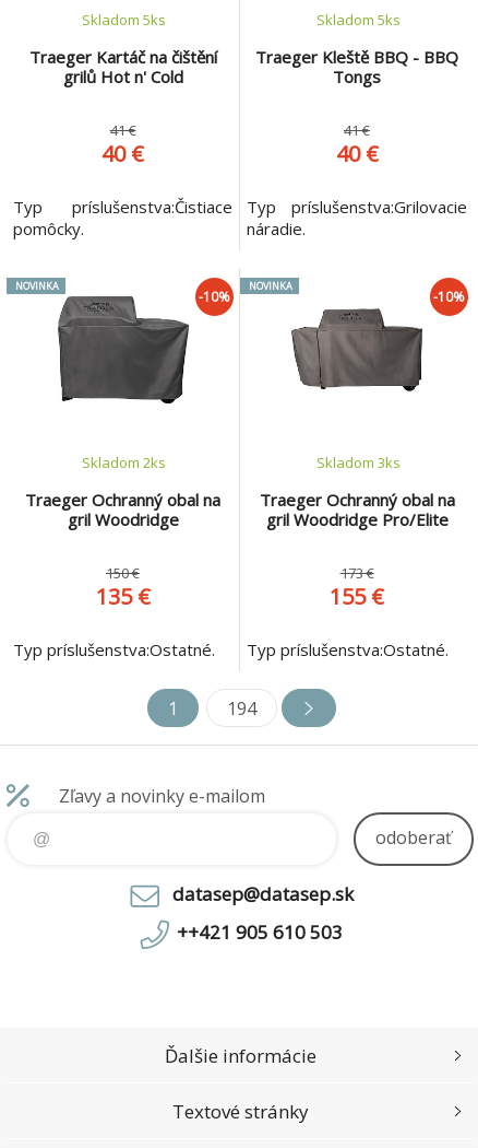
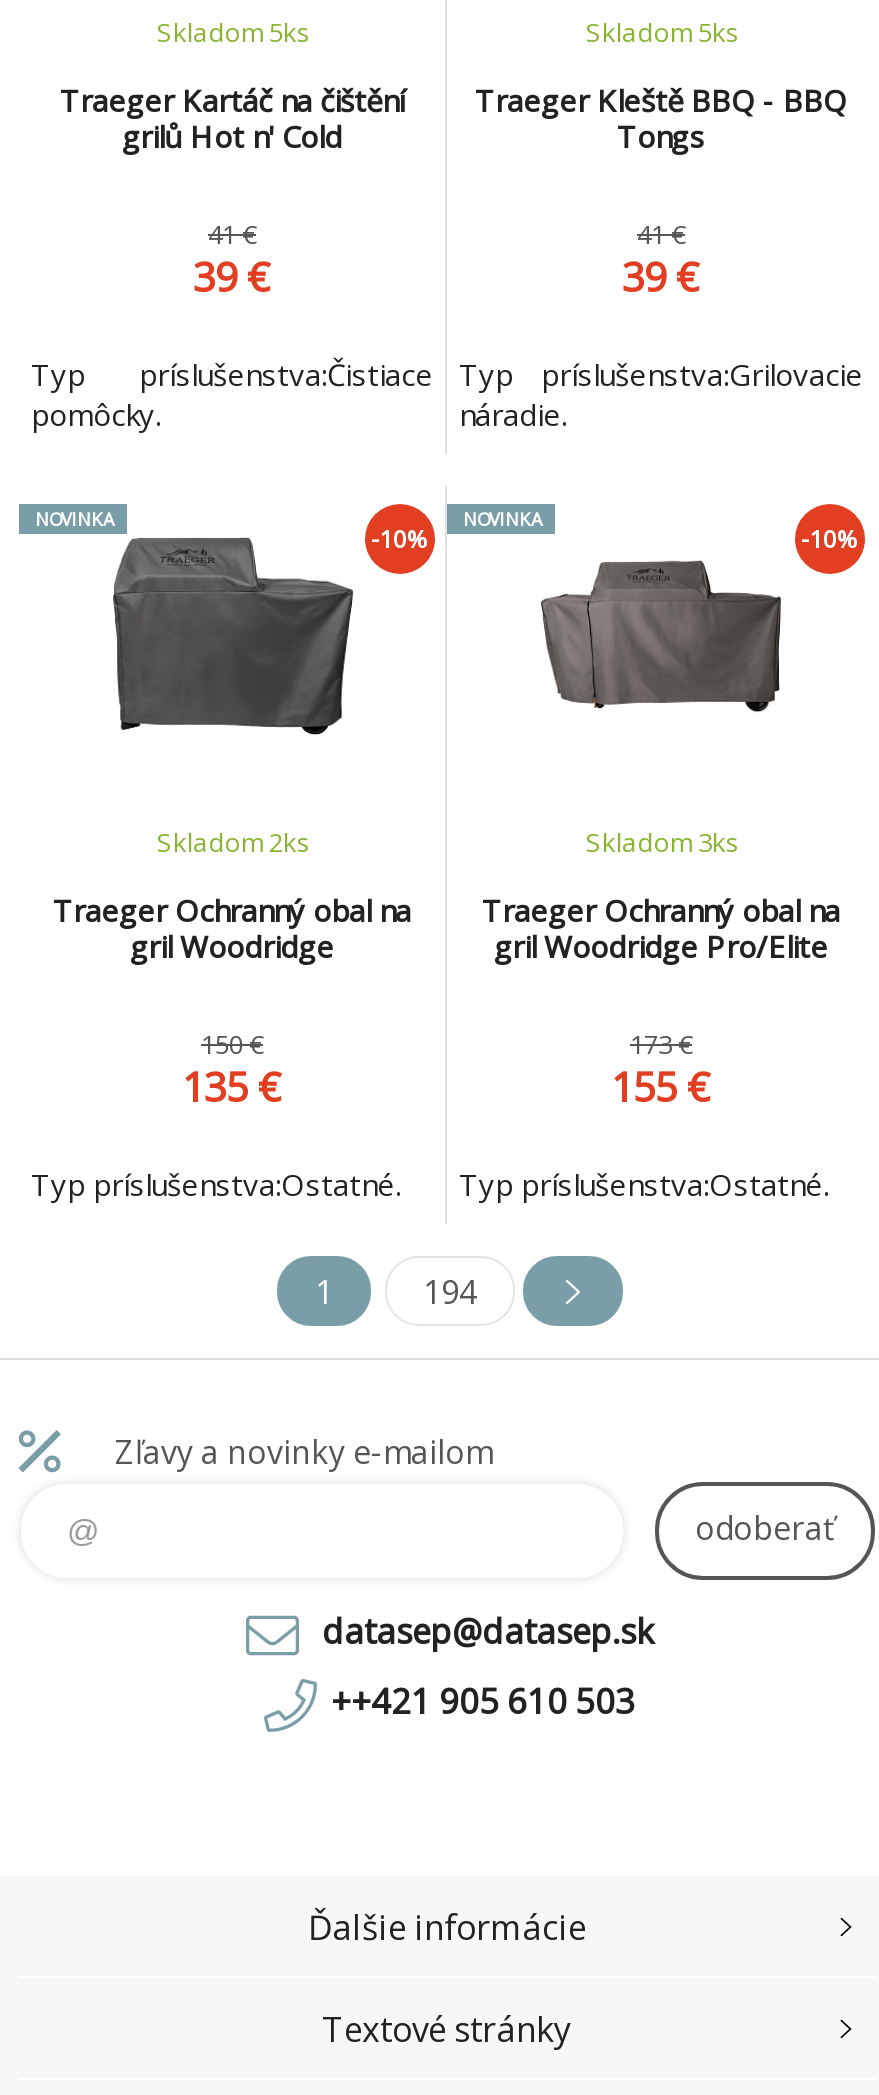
- 40 €
+ 39 €

- 40 €
+ 39 €
